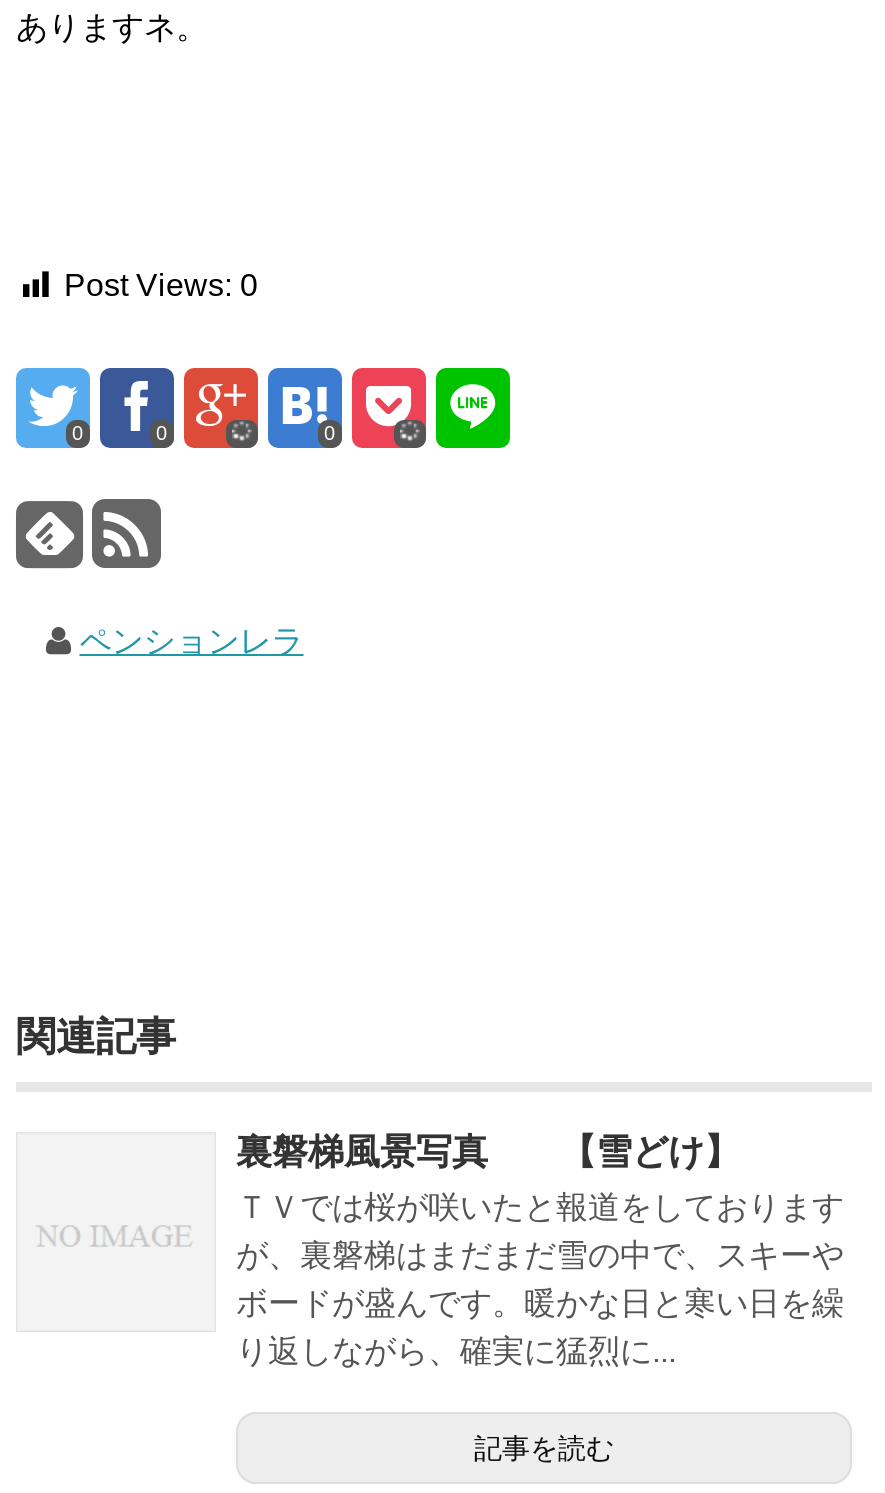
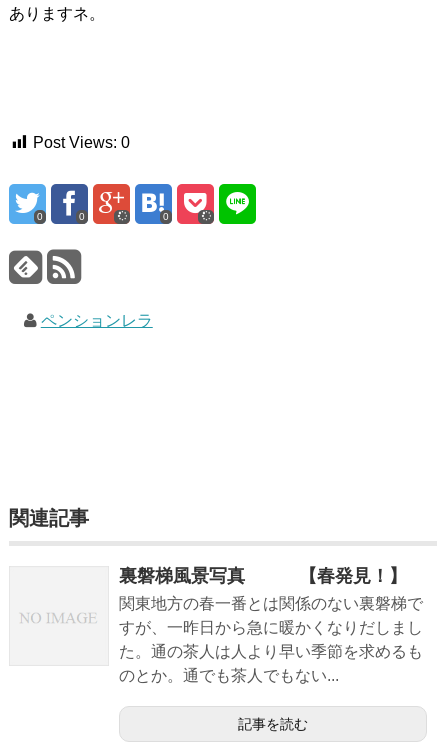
- 裏磐梯風景写真 【雪どけ】
- ＴＶでは桜が咲いたと報道をしております
- が、裏磐梯はまだまだ雪の中で、スキーや
- ボードが盛んです。暖かな日と寒い日を繰
- り返しながら、確実に猛烈に...
+ 裏磐梯風景写真 【春発見！】
+ 関東地方の春一番とは関係のない裏磐梯で
+ すが、一昨日から急に暖かくなりだしまし
+ た。通の茶人は人より早い季節を求めるも
+ のとか。通でも茶人でもない...
